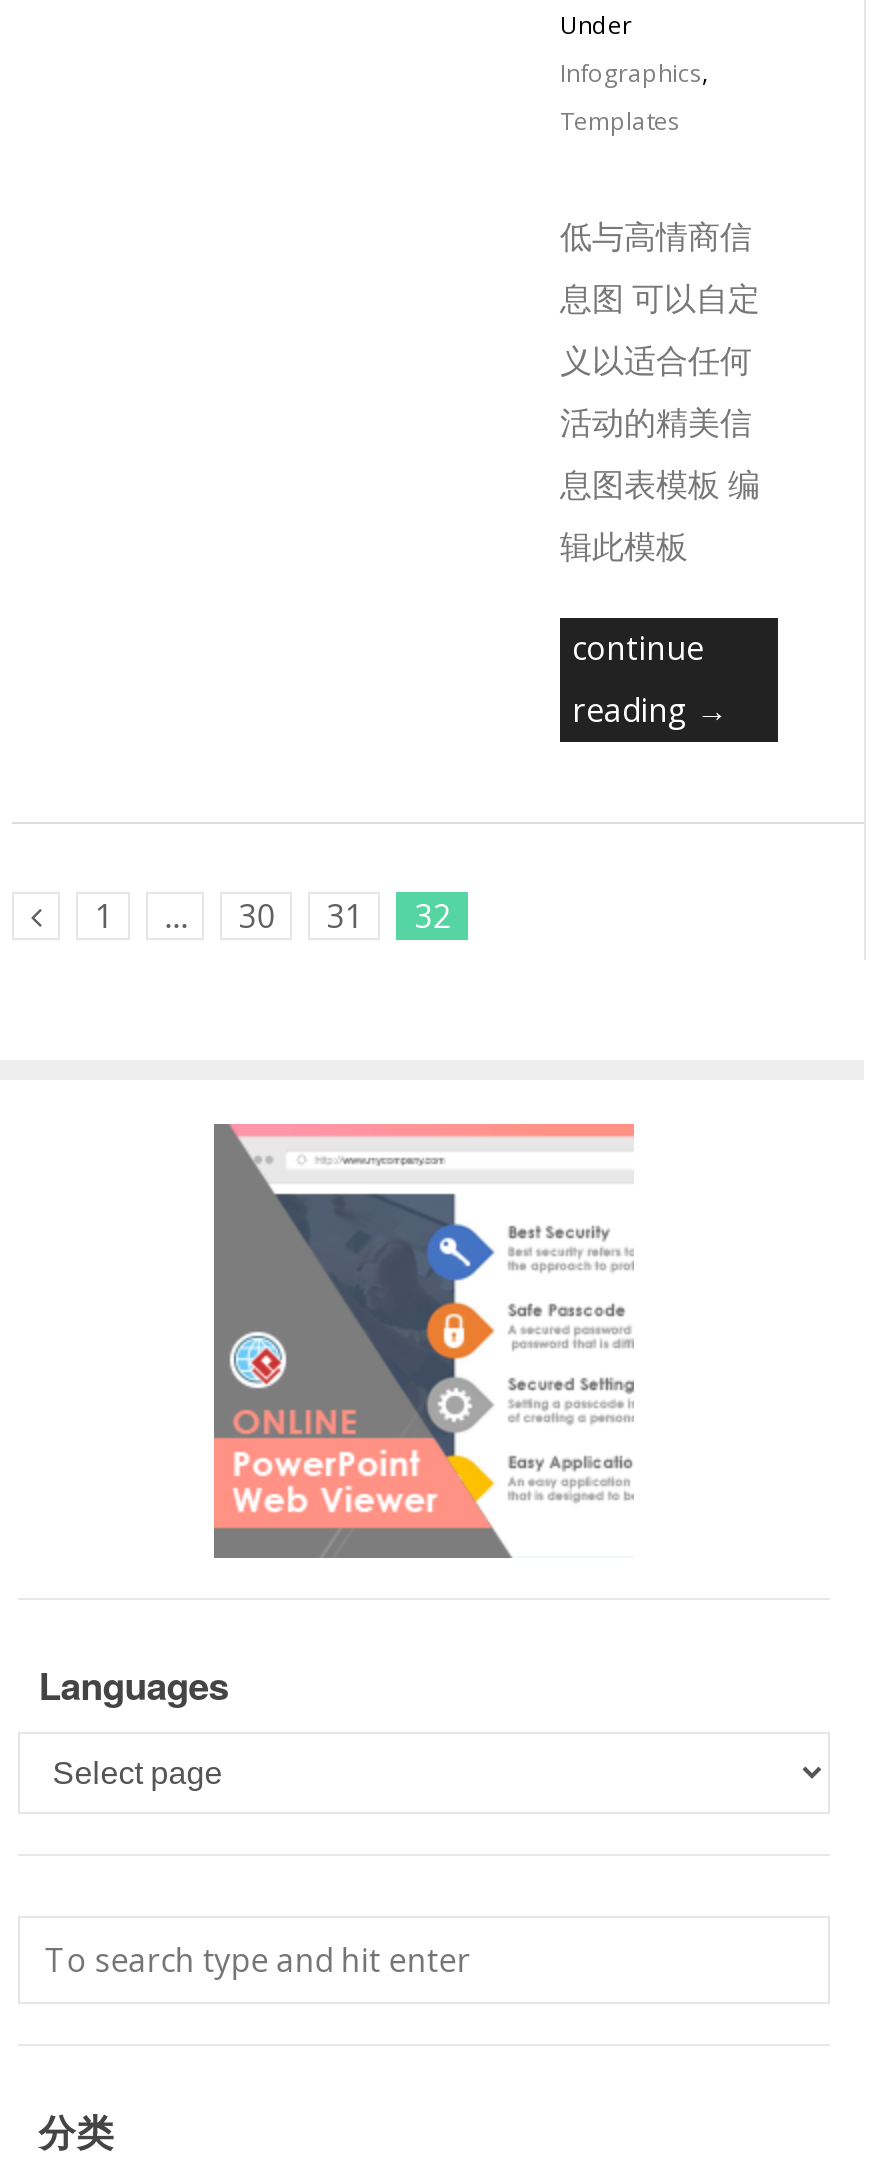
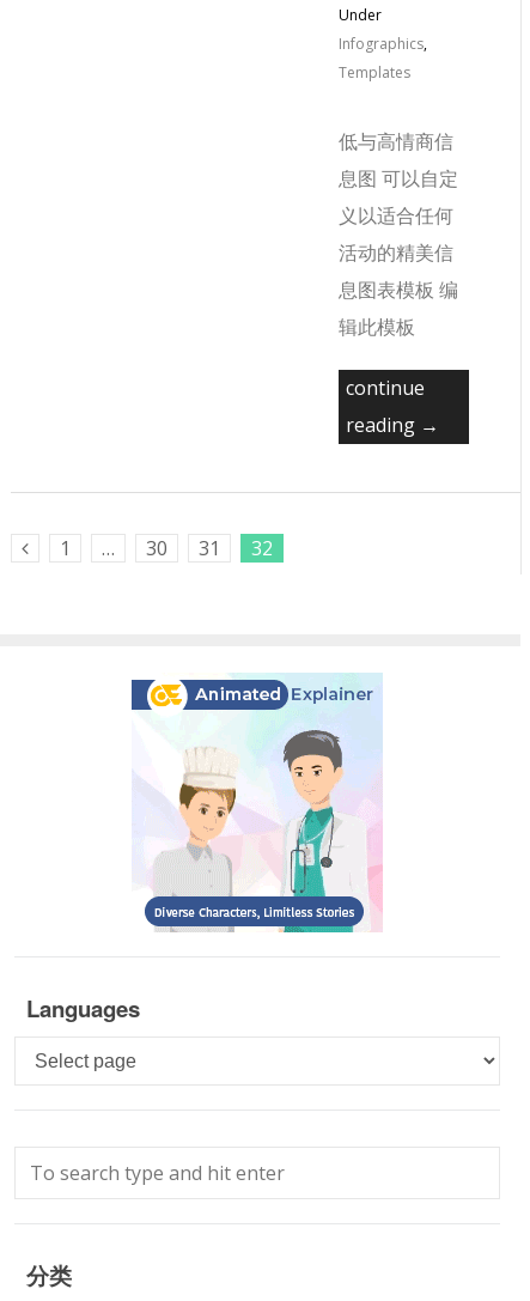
- [image]
+ [image]
